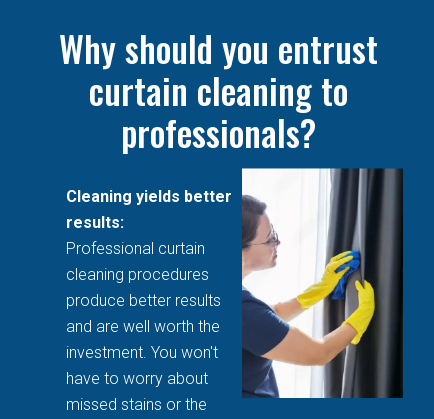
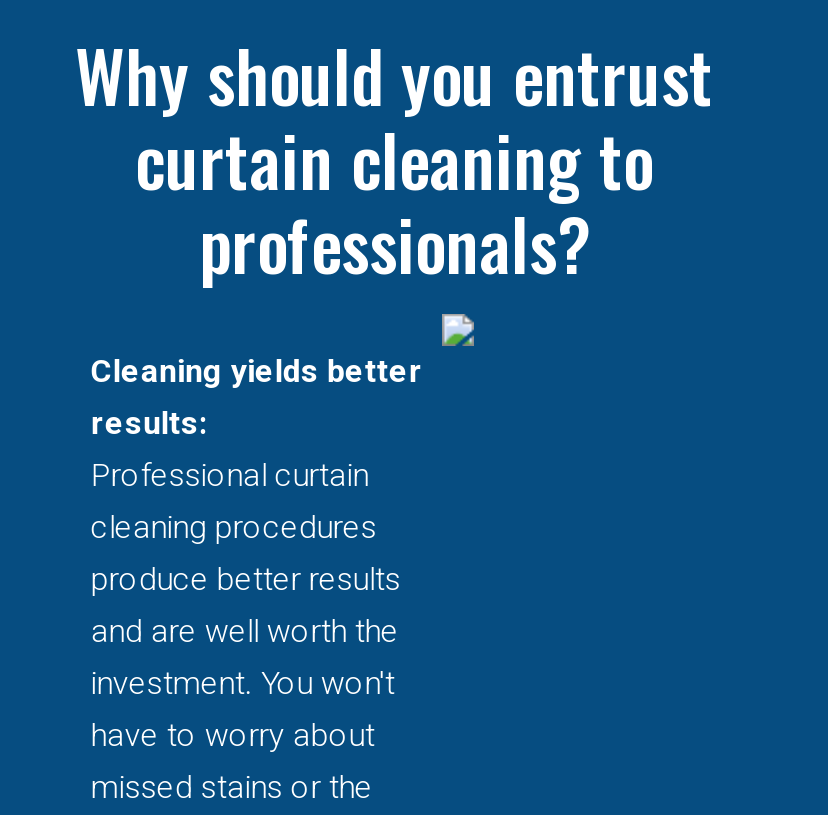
- [image]
